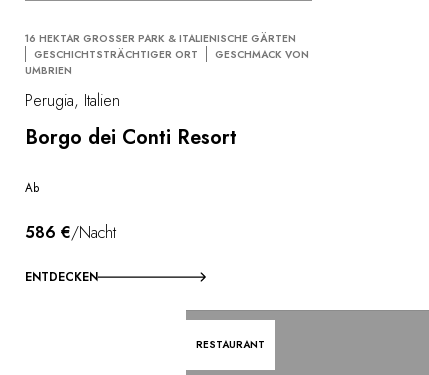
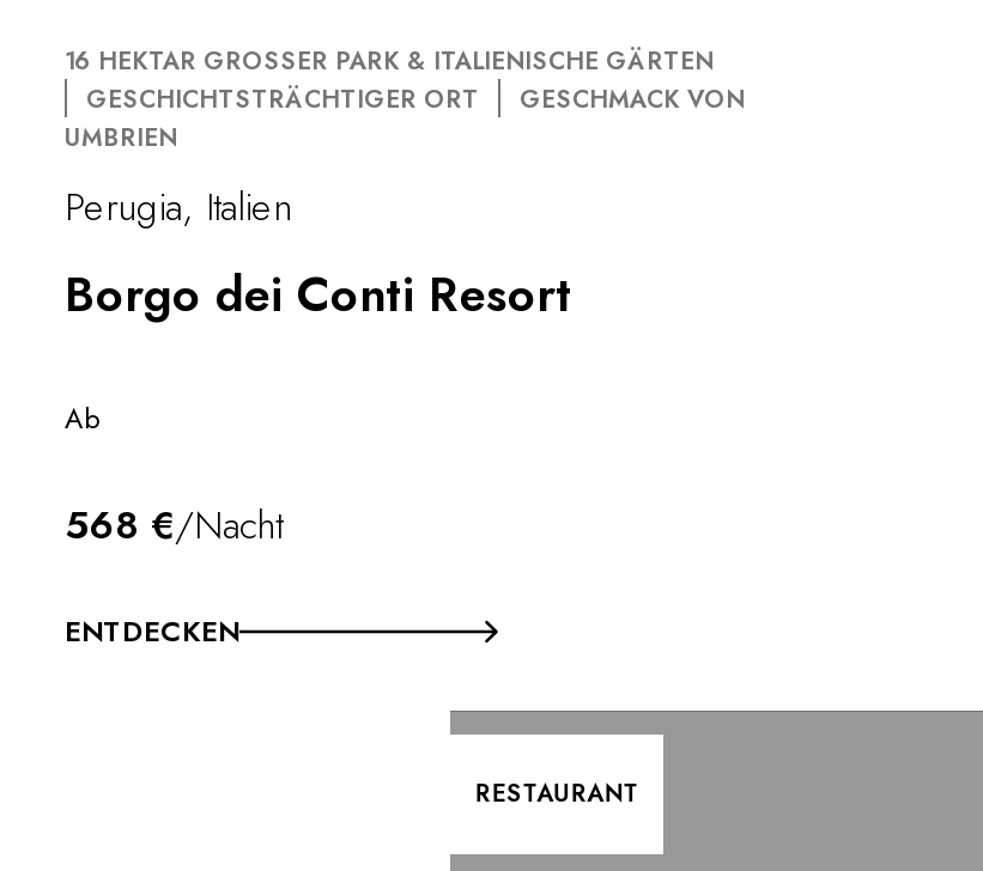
- 586 €/Nacht
+ 568 €/Nacht
